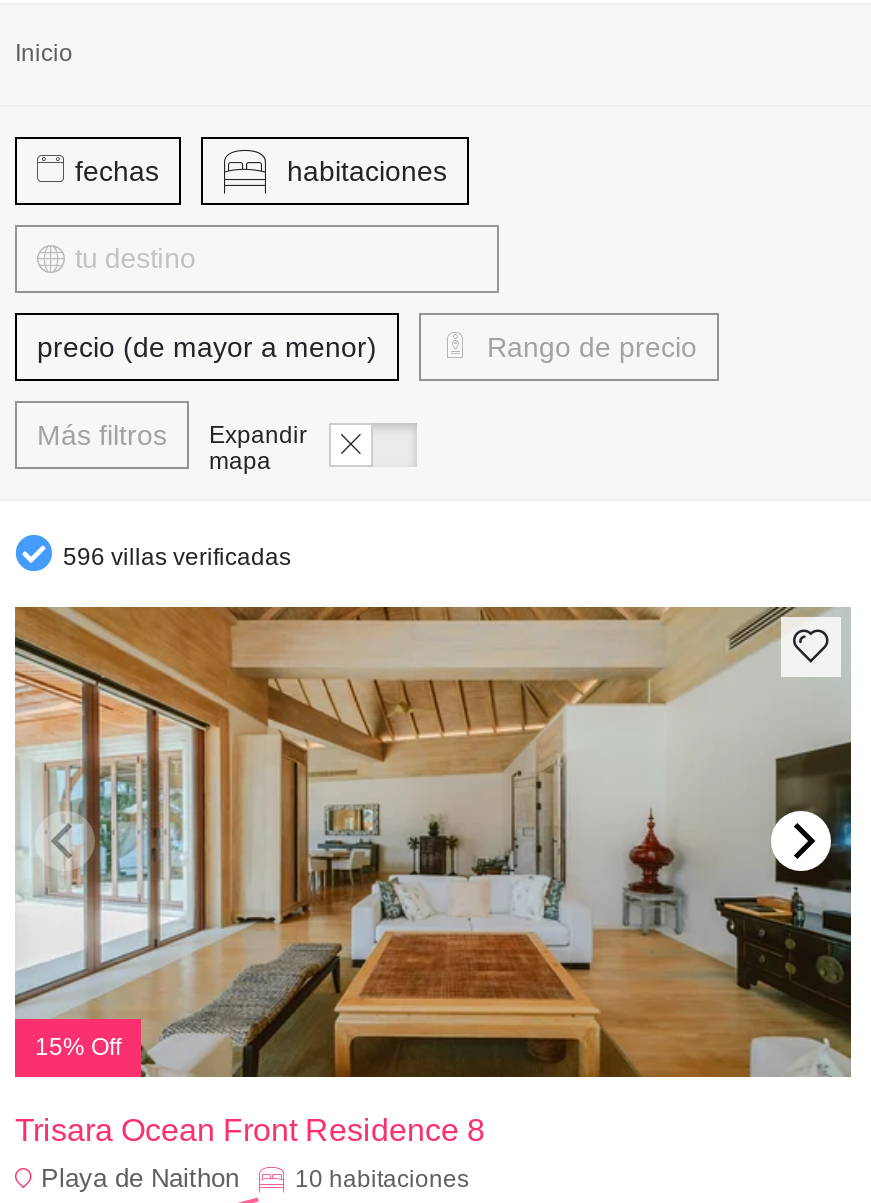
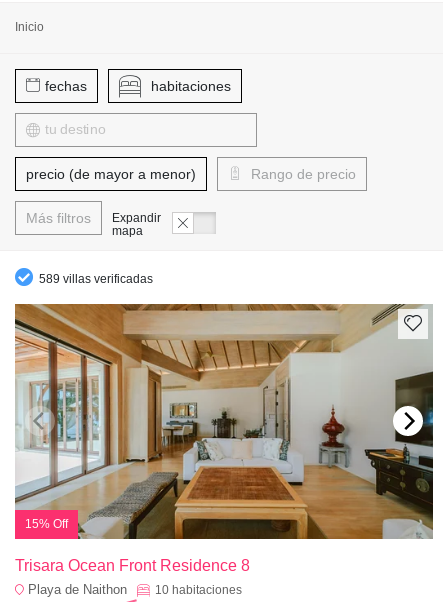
- 596 villas verificadas
+ 589 villas verificadas
